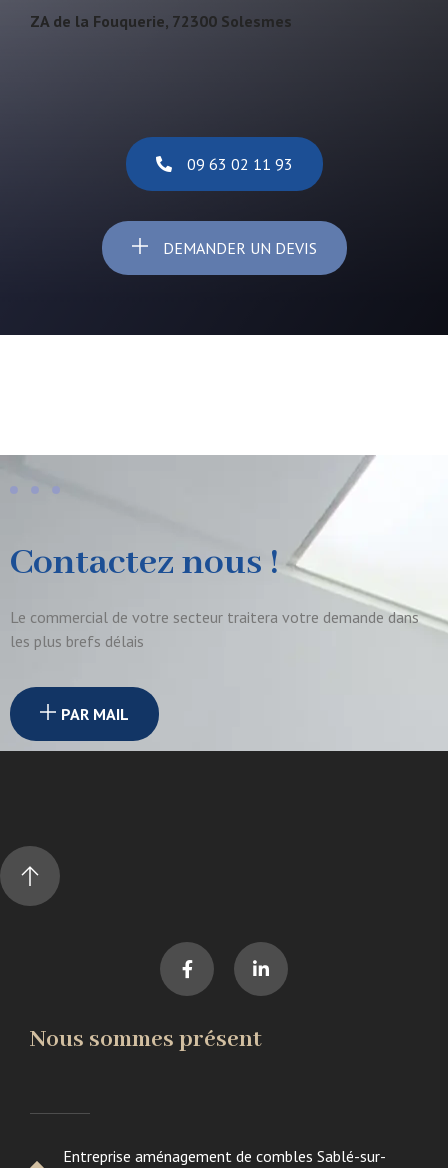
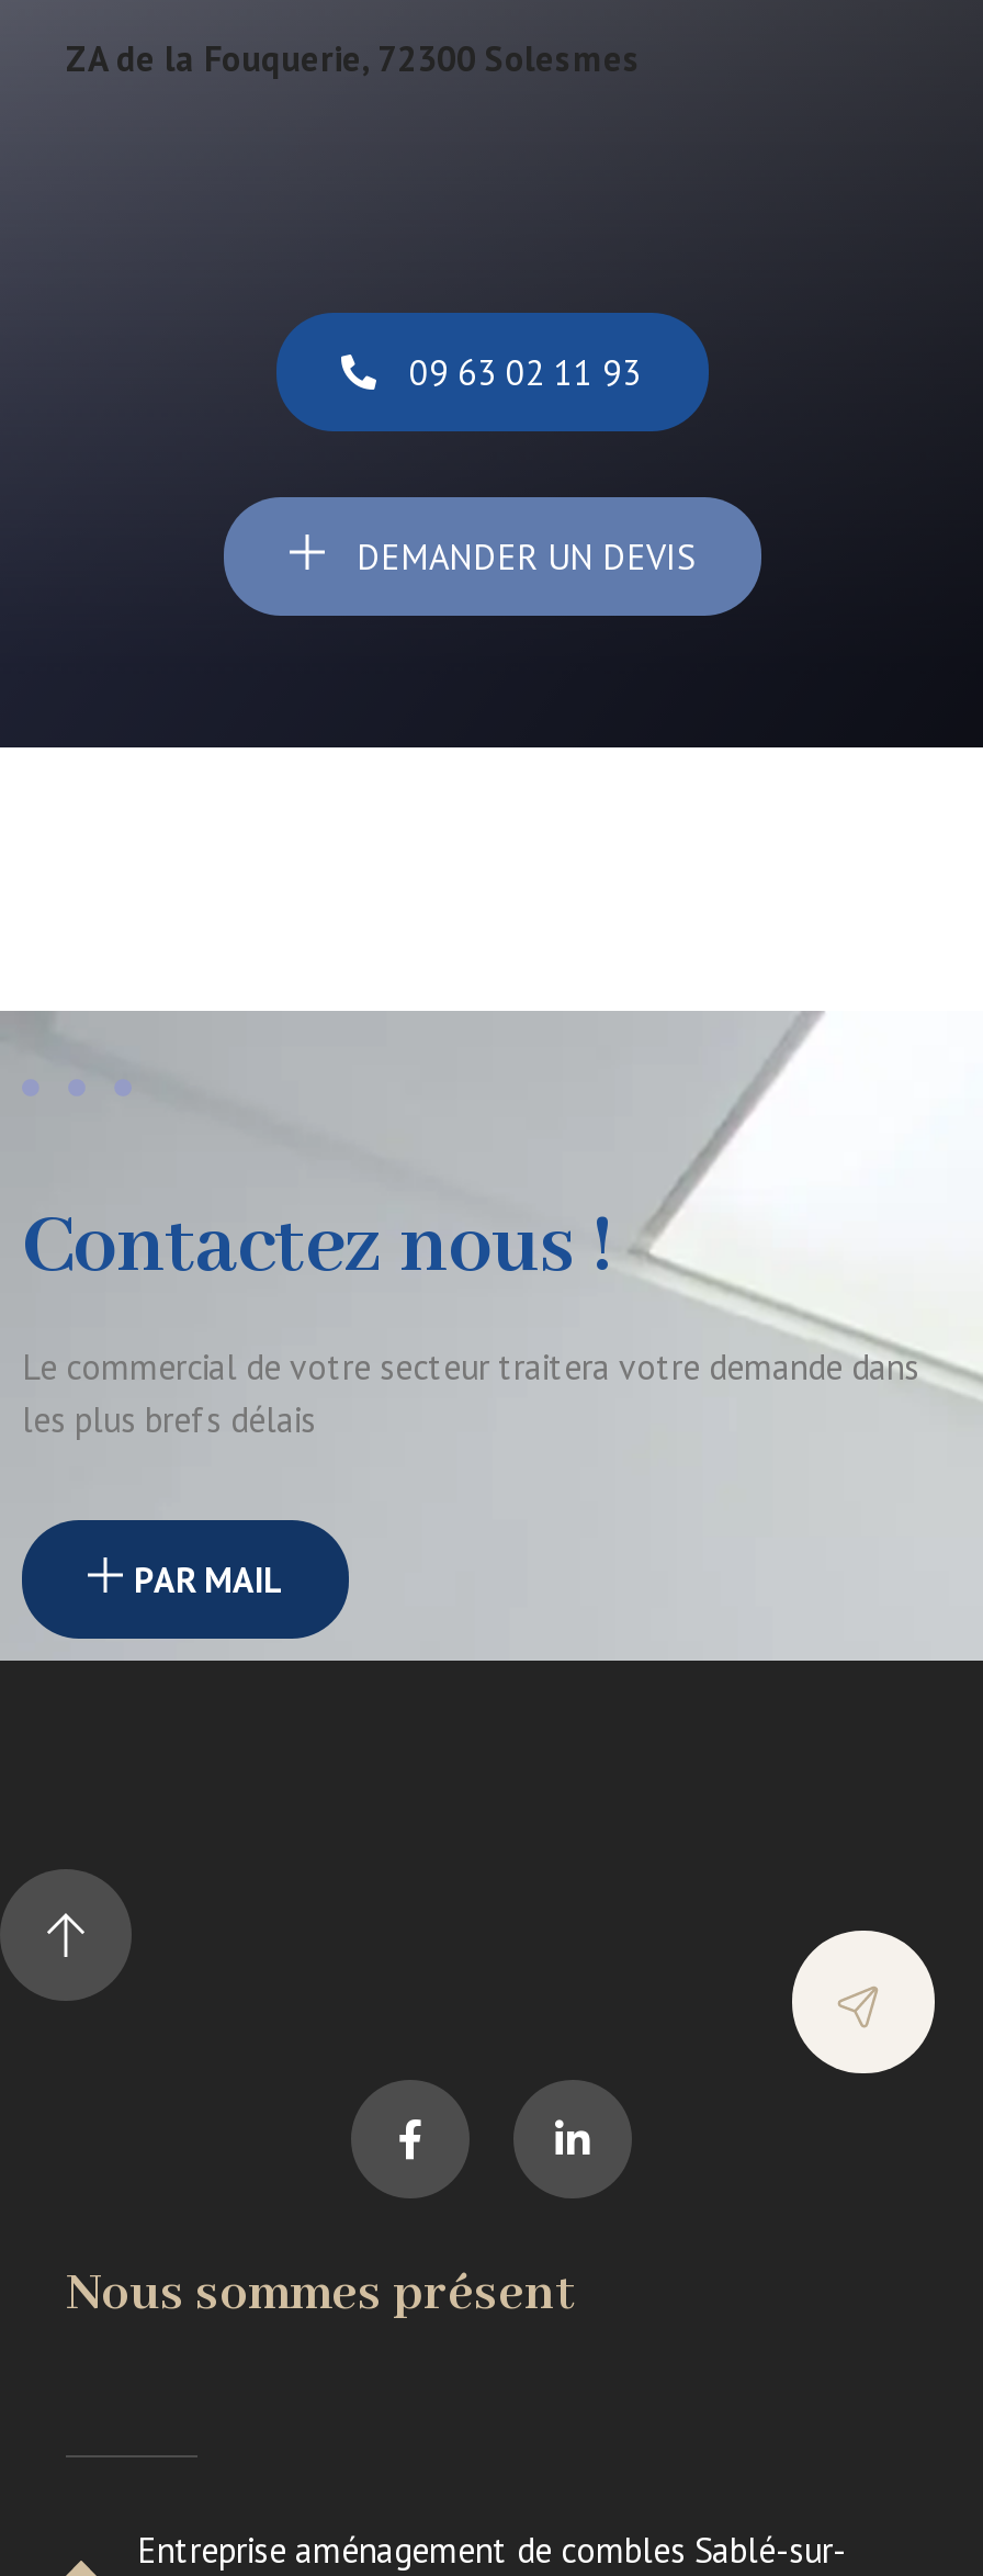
+ [image]
